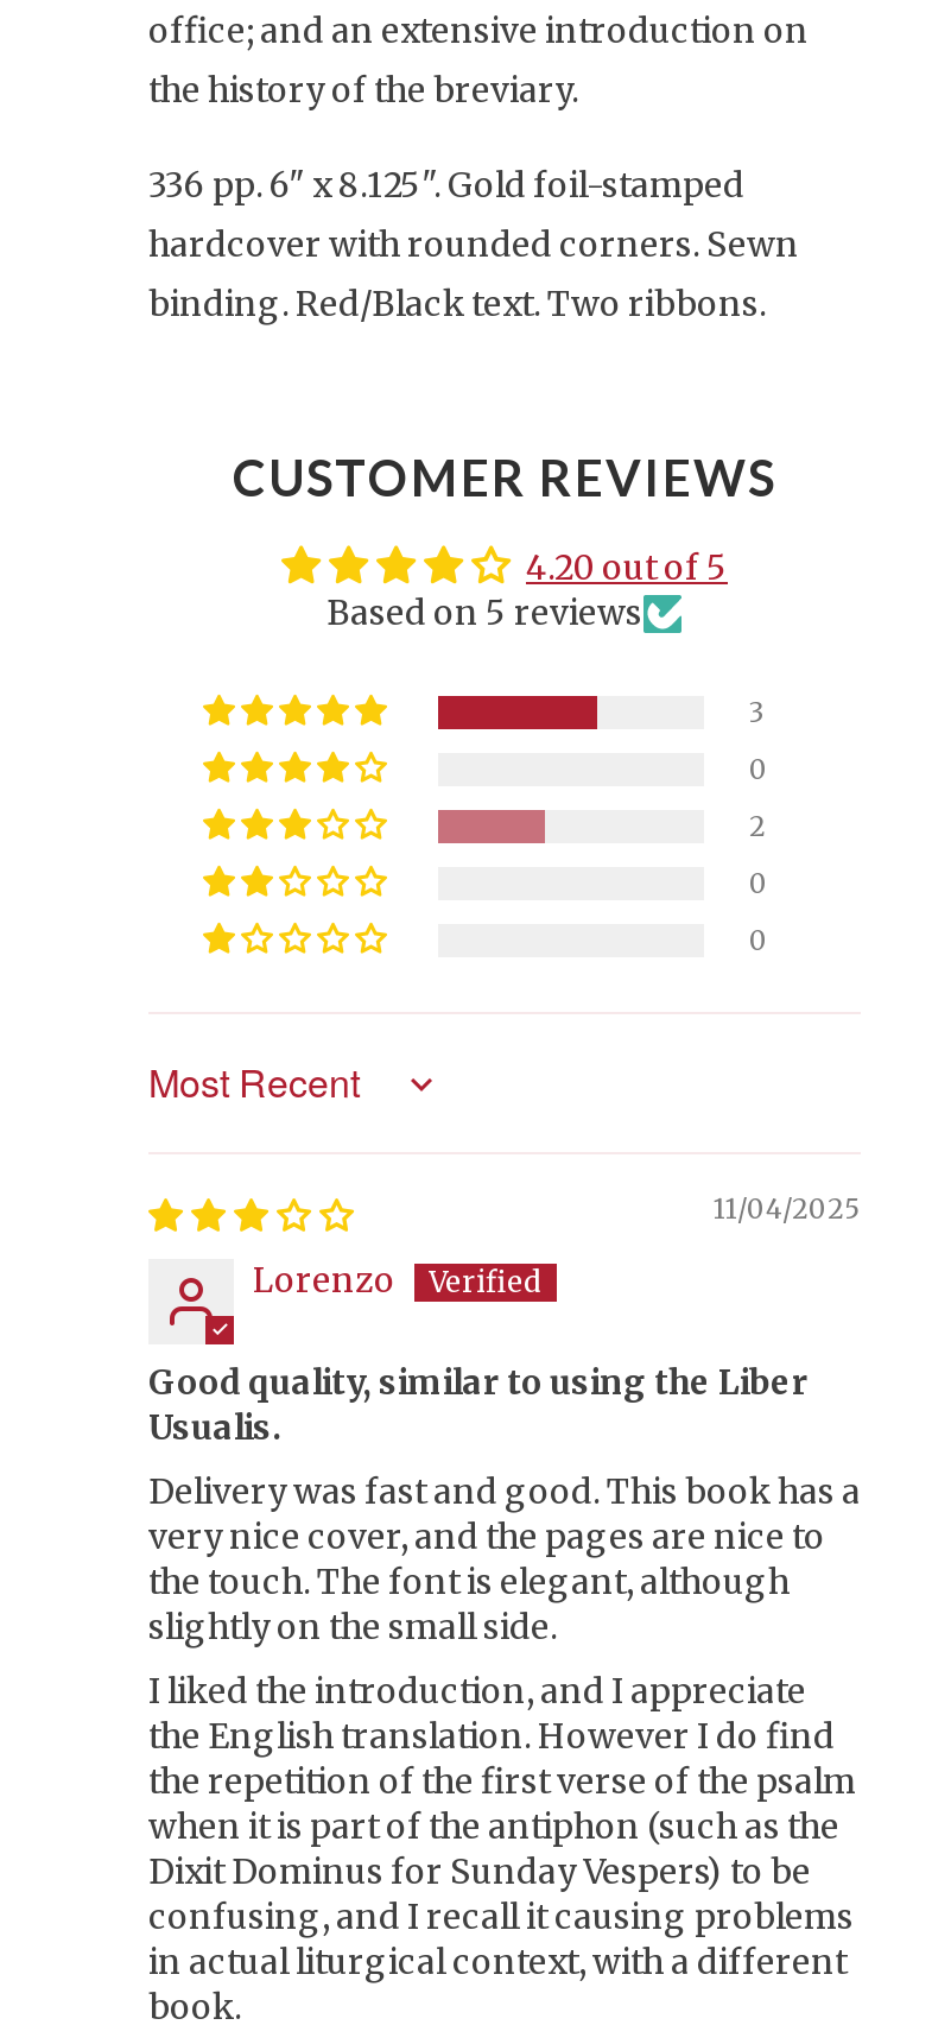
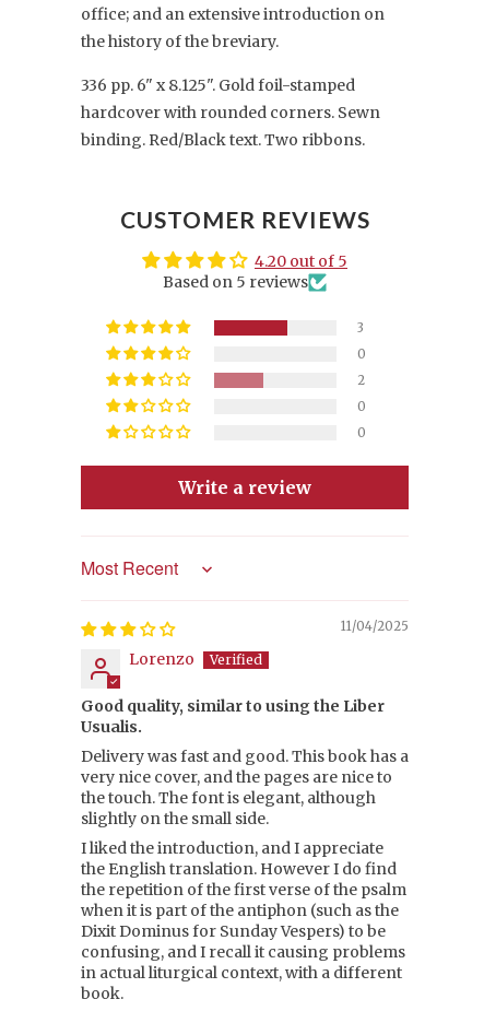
+ Write a review
